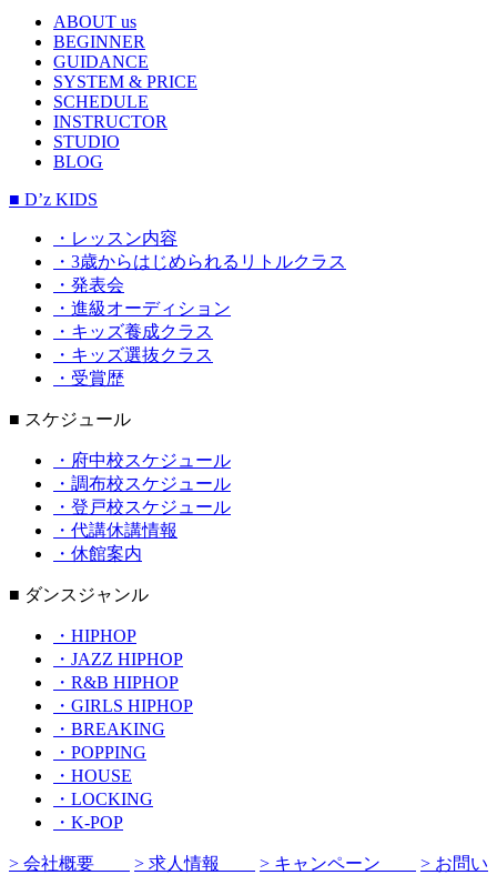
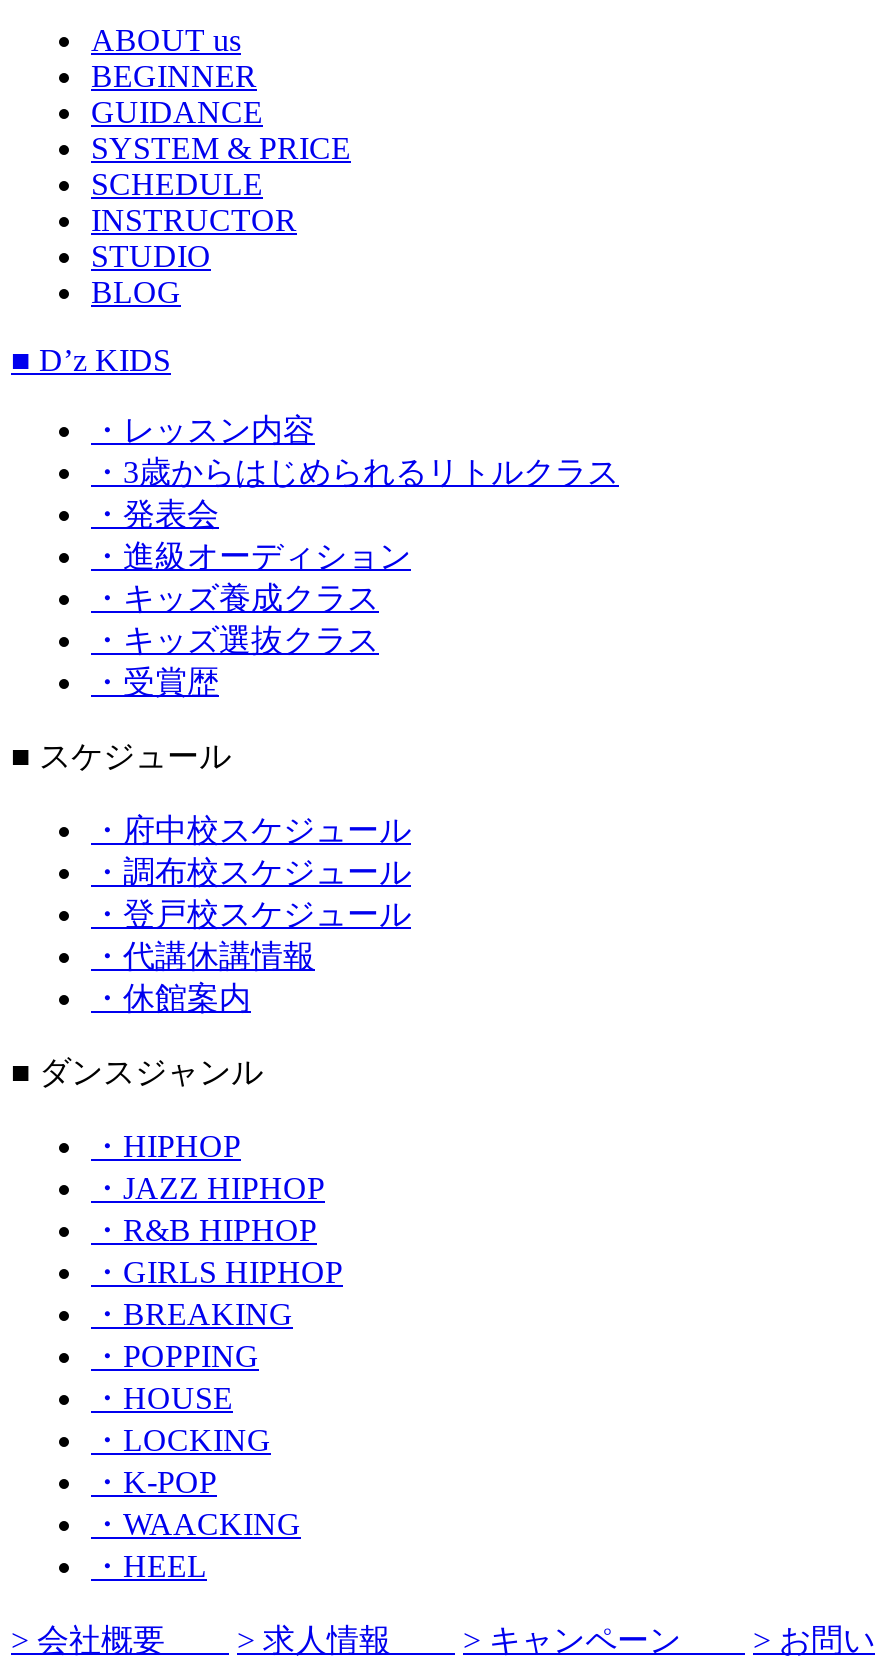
+ ・WAACKING
+ ・HEEL
